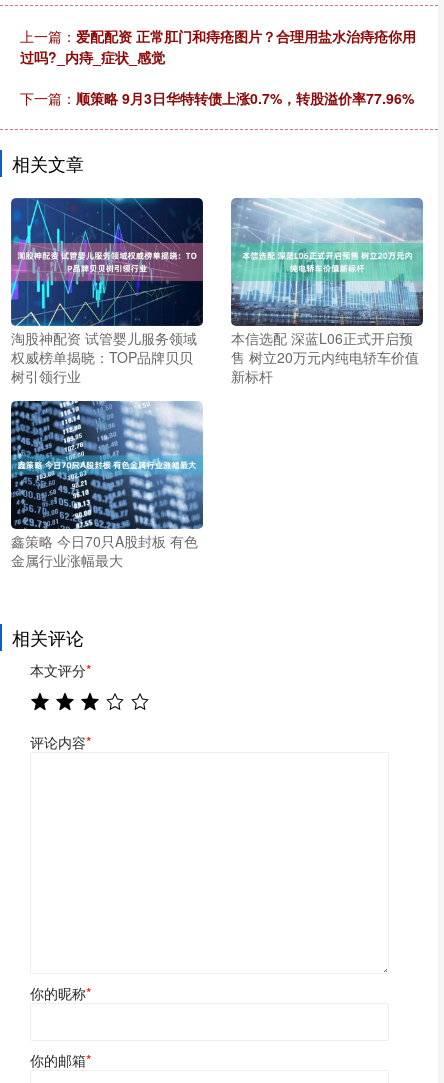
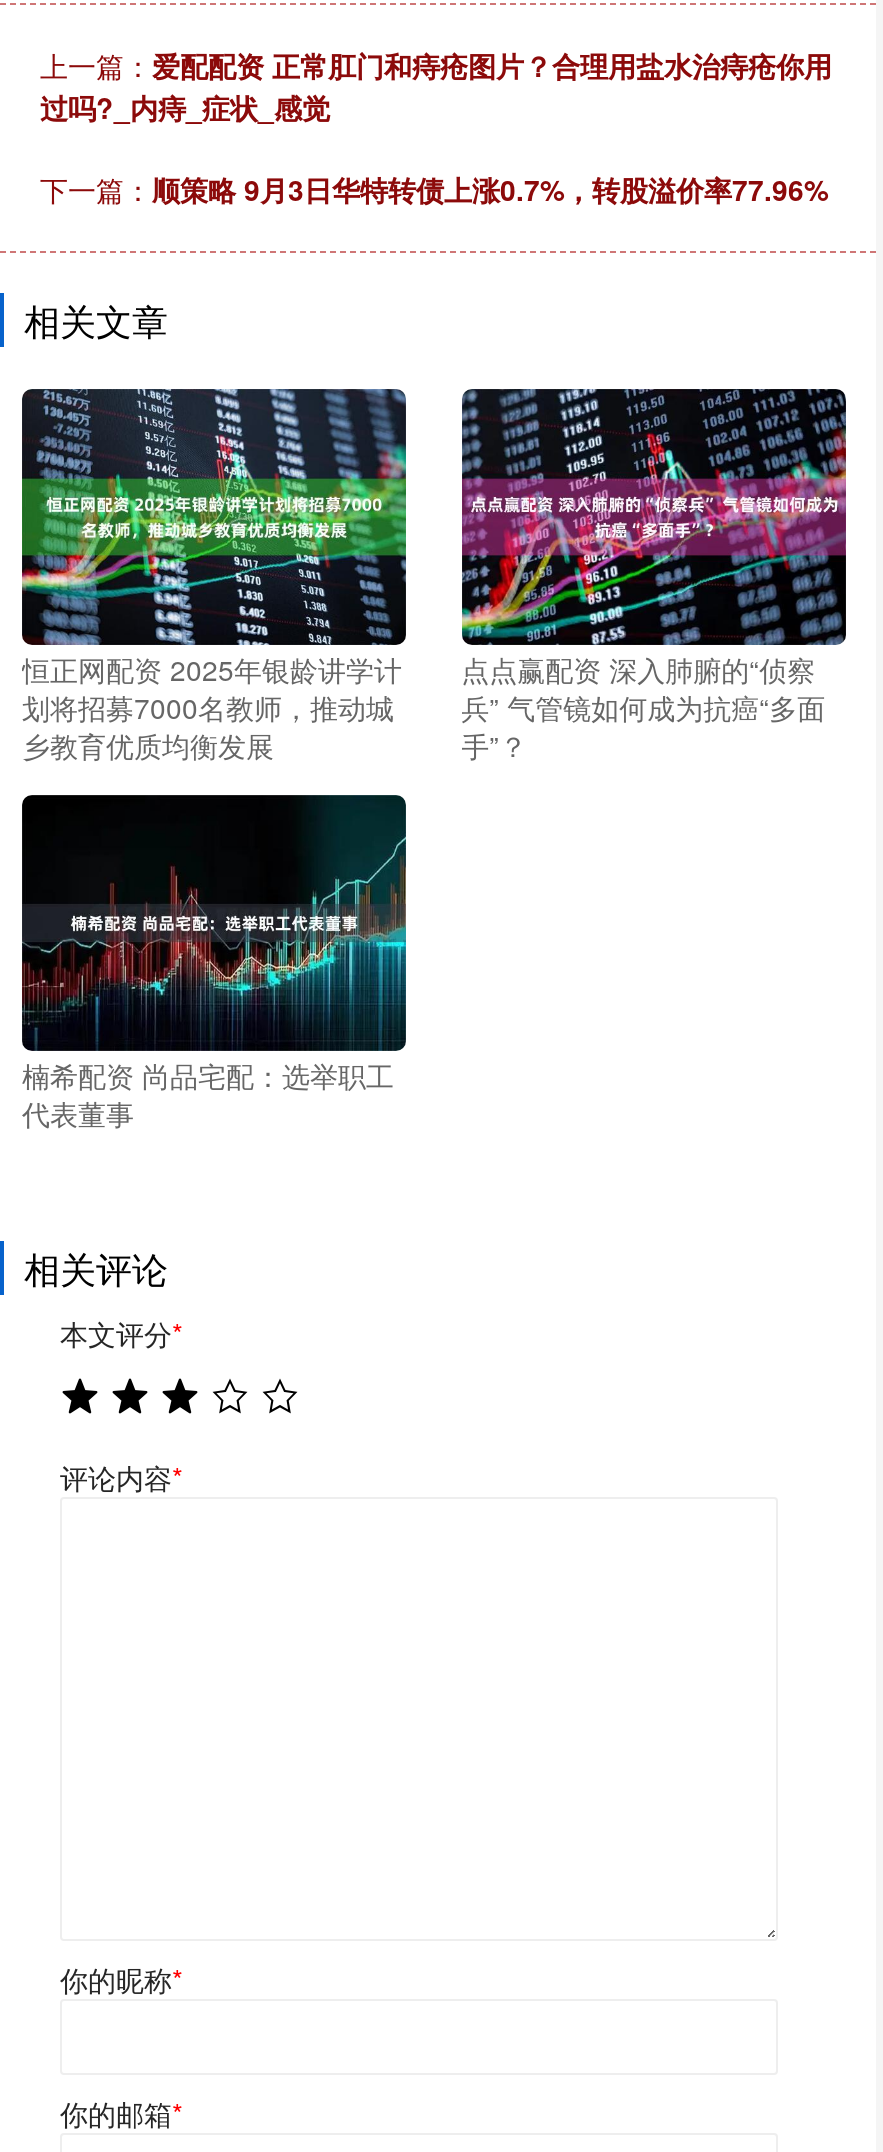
- [image]
- 淘股神配资 试管婴儿服务领域
- 权威榜单揭晓：TOP品牌贝贝
- 树引领行业
+ [image]
+ 恒正网配资 2025年银龄讲学计
+ 划将招募7000名教师，推动城
+ 乡教育优质均衡发展

- [image]
- 本信选配 深蓝L06正式开启预
- 售 树立20万元内纯电轿车价值
- 新标杆
+ [image]
+ 点点赢配资 深入肺腑的“侦察
+ 兵” 气管镜如何成为抗癌“多面
+ 手”？

- [image]
- 鑫策略 今日70只A股封板 有色
- 金属行业涨幅最大
+ [image]
+ 楠希配资 尚品宅配：选举职工
+ 代表董事
